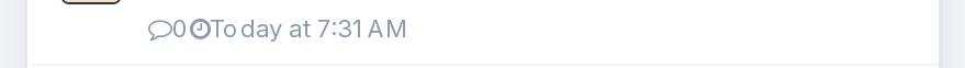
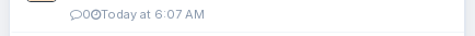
- 0 Today at 7:31 AM
+ 0 Today at 6:07 AM
